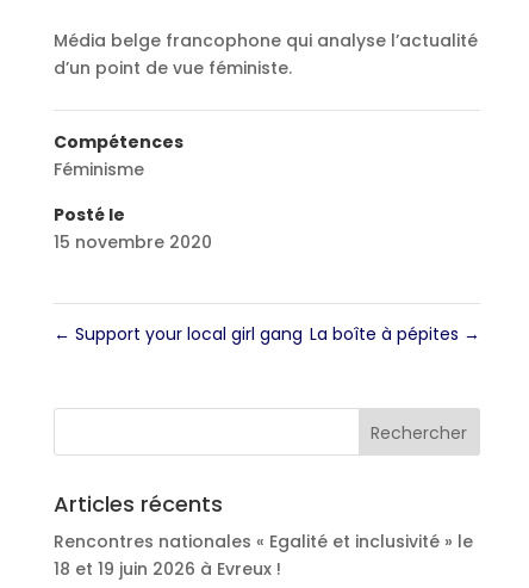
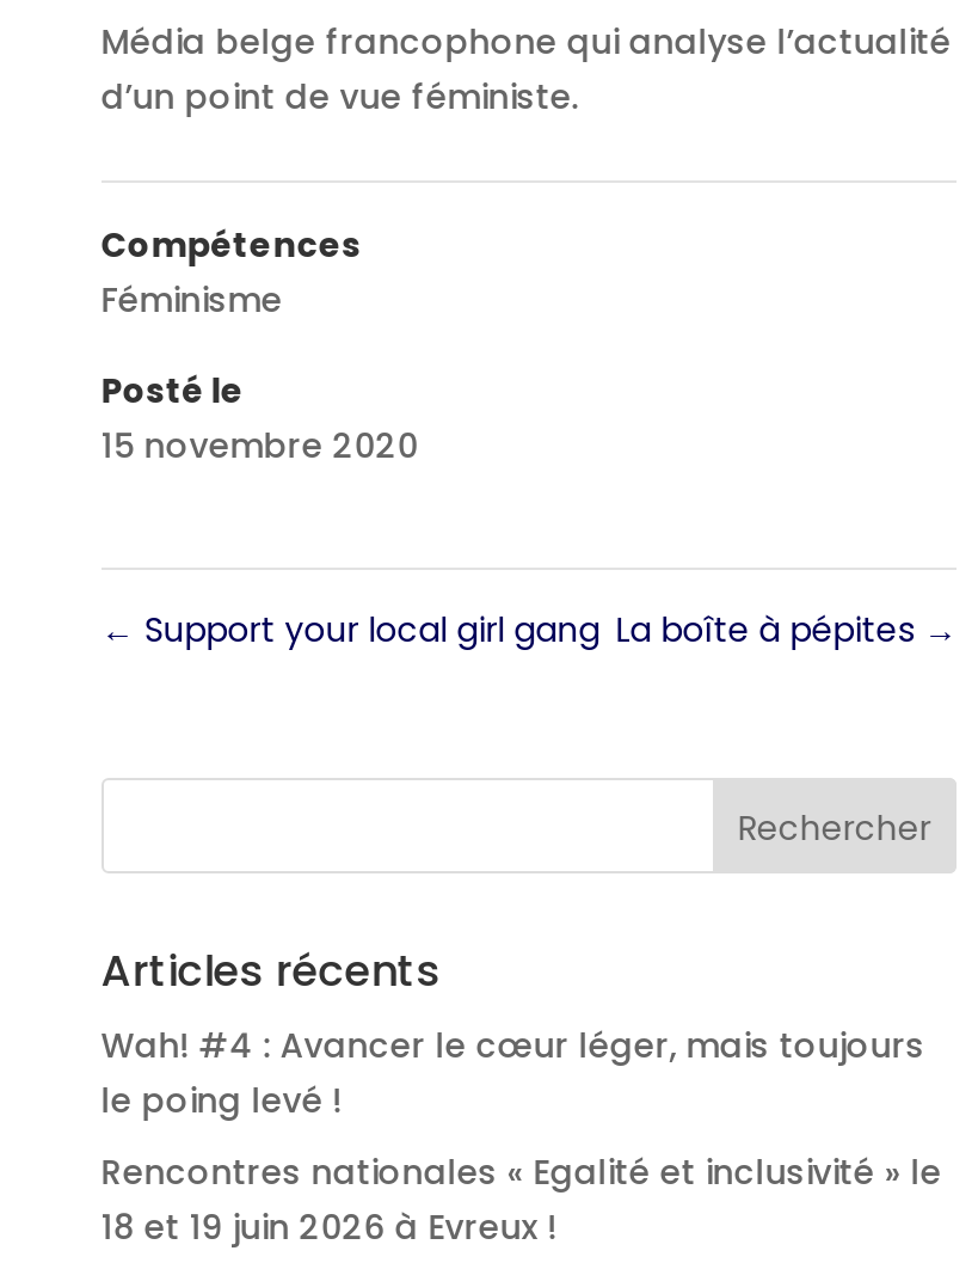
+ Wah! #4 : Avancer le cœur léger, mais toujours
+ le poing levé !
